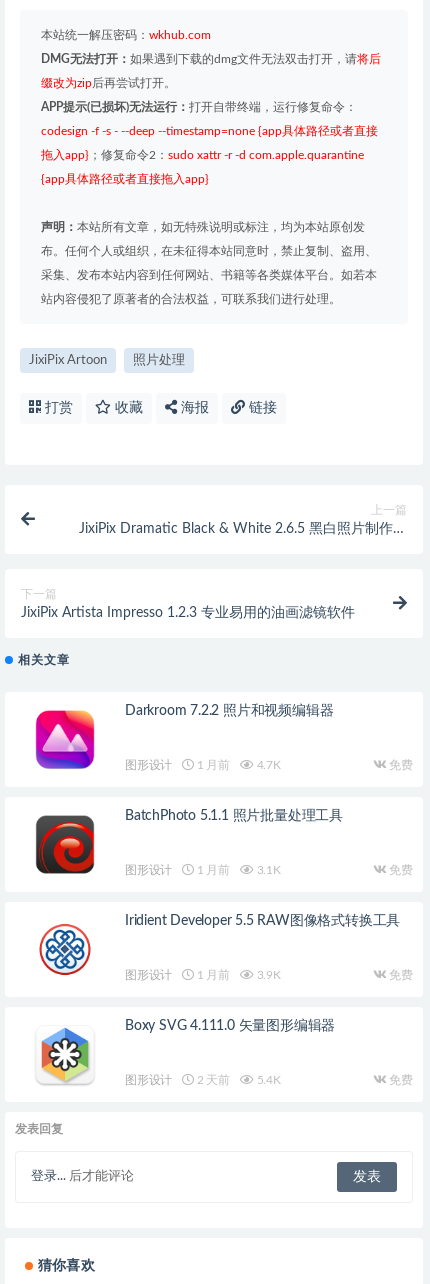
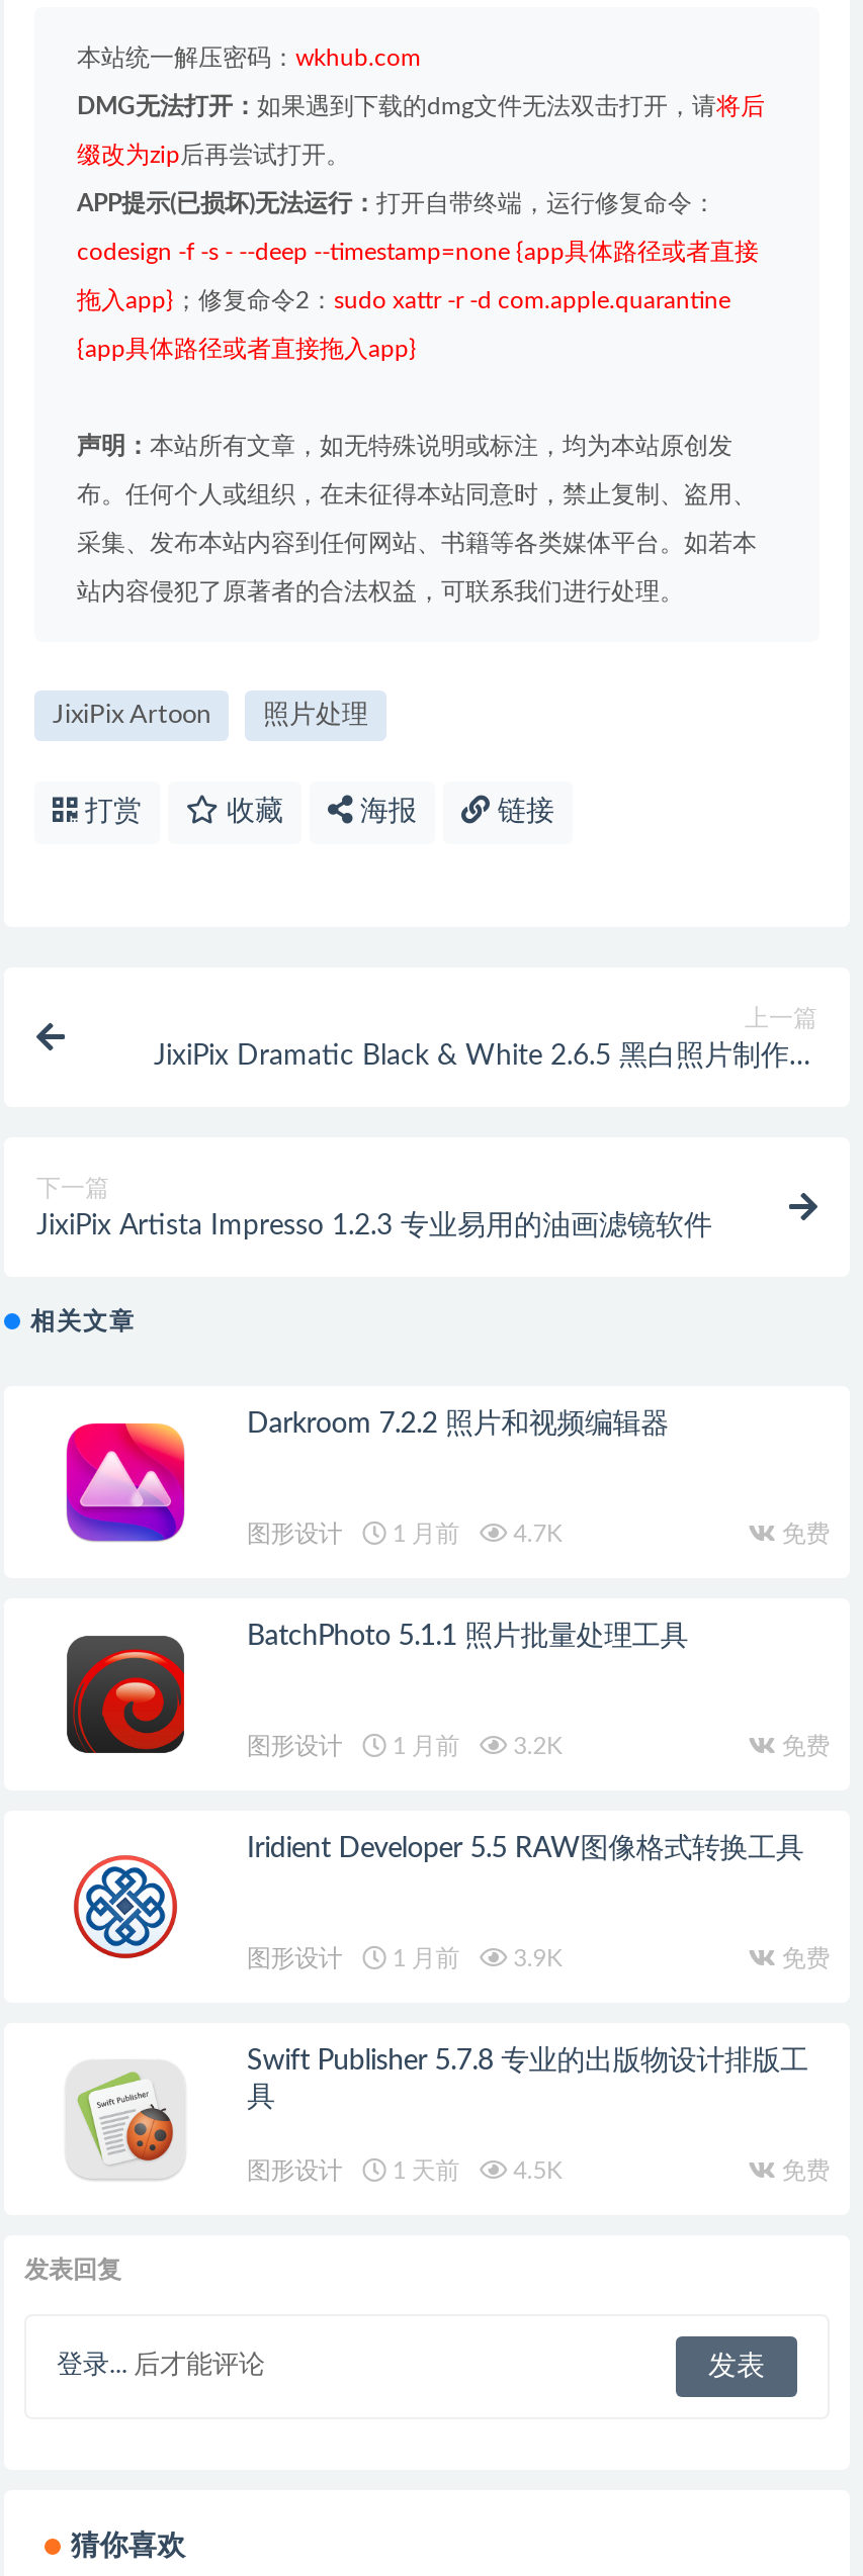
- 图形设计 1 月前 3.1K
+ 图形设计 1 月前 3.2K

- [image]
- Boxy SVG 4.111.0 矢量图形编辑器
+ [image]
+ Swift Publisher 5.7.8 专业的出版物设计排版工
+ 具

- 2 天前
- 5.4K
+ 1 天前
+ 4.5K
